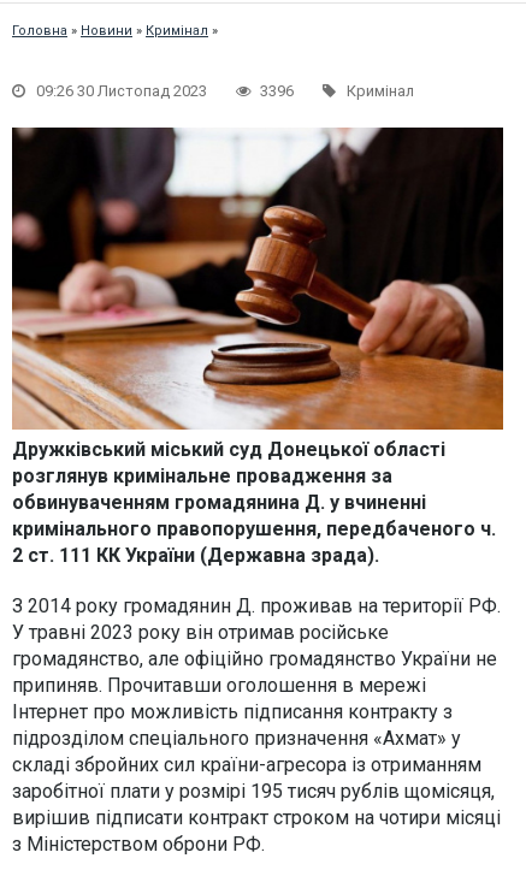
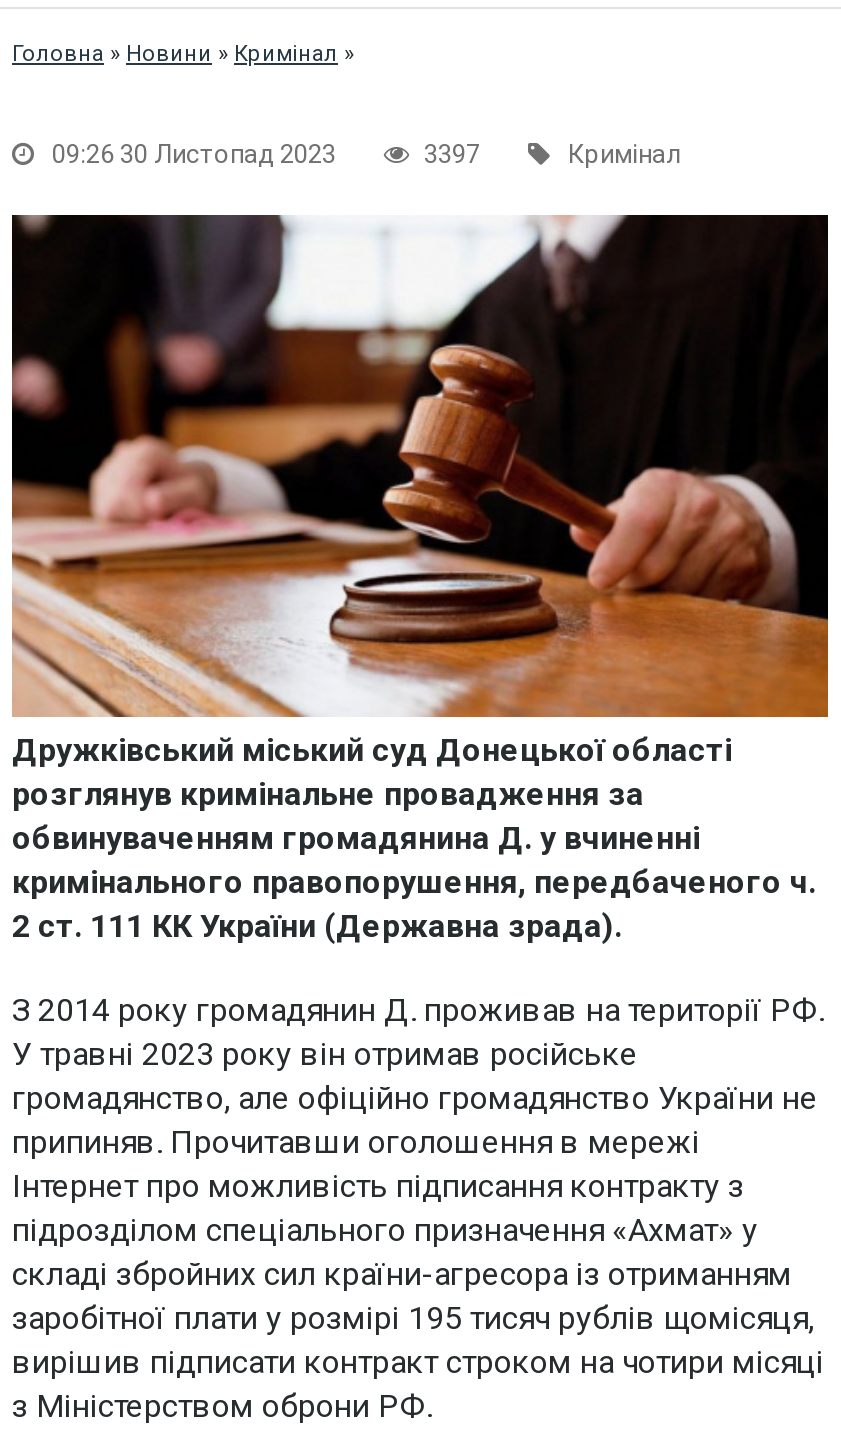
- 3396
+ 3397
